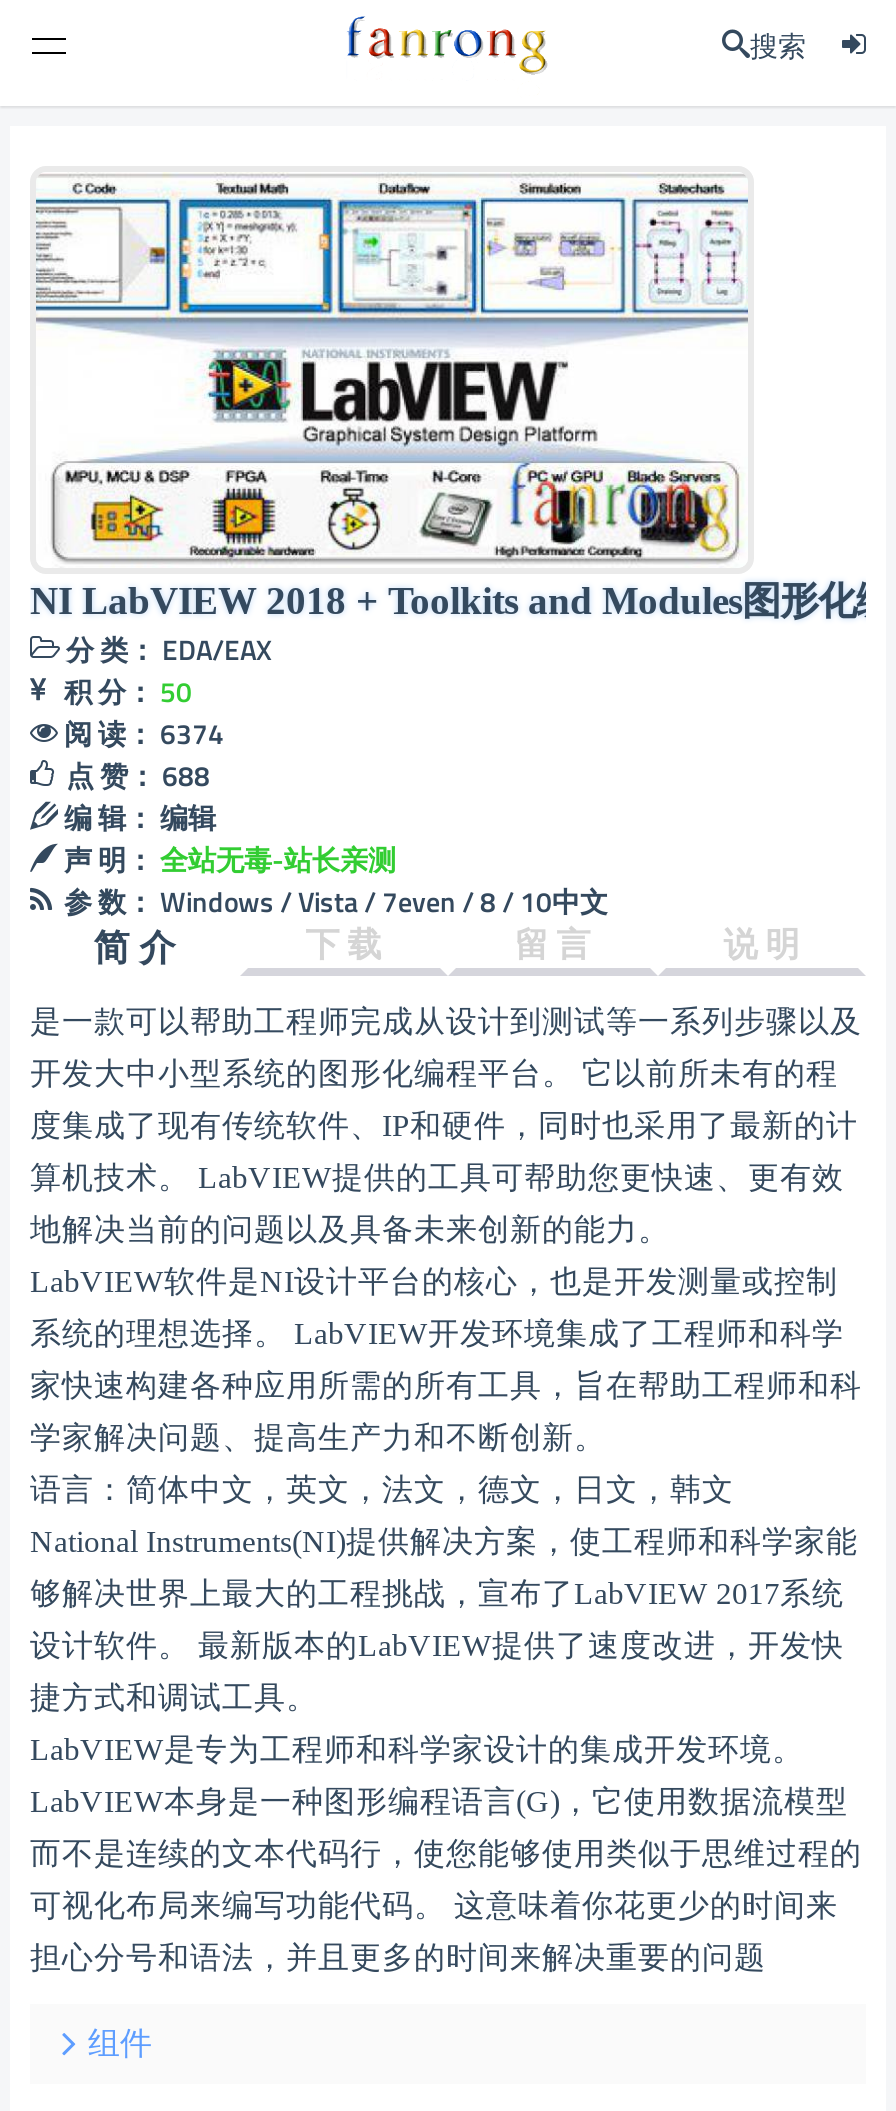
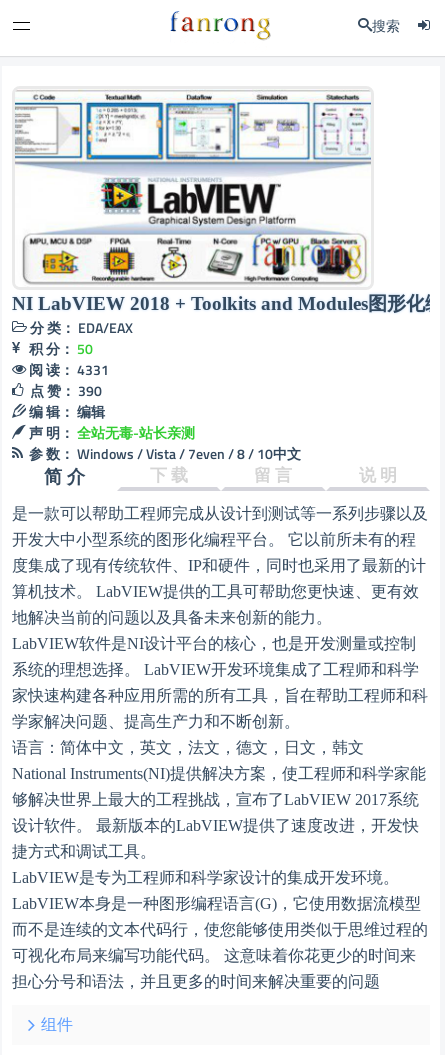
- 阅 读： 6374
+ 阅 读： 4331

- 点 赞： 688
+ 点 赞： 390
